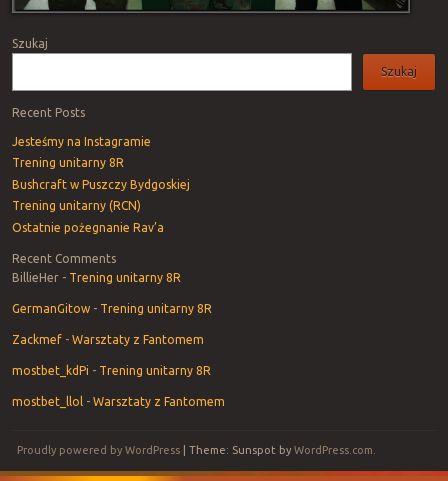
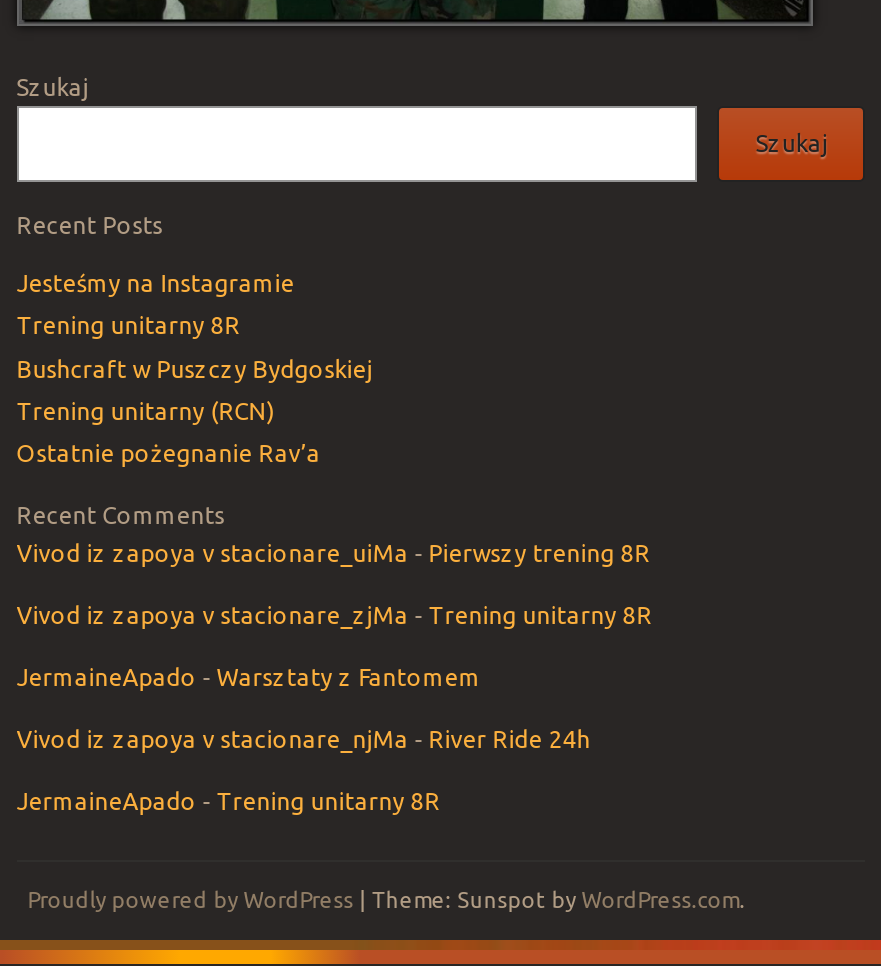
- BillieHer - Trening unitarny 8R
+ Vivod iz zapoya v stacionare_uiMa - Pierwszy trening 8R

- GermanGitow - Trening unitarny 8R
+ Vivod iz zapoya v stacionare_zjMa - Trening unitarny 8R

- Zackmef - Warsztaty z Fantomem
+ JermaineApado - Warsztaty z Fantomem

- mostbet_kdPi - Trening unitarny 8R
+ Vivod iz zapoya v stacionare_njMa - River Ride 24h

- mostbet_llol - Warsztaty z Fantomem
+ JermaineApado - Trening unitarny 8R
